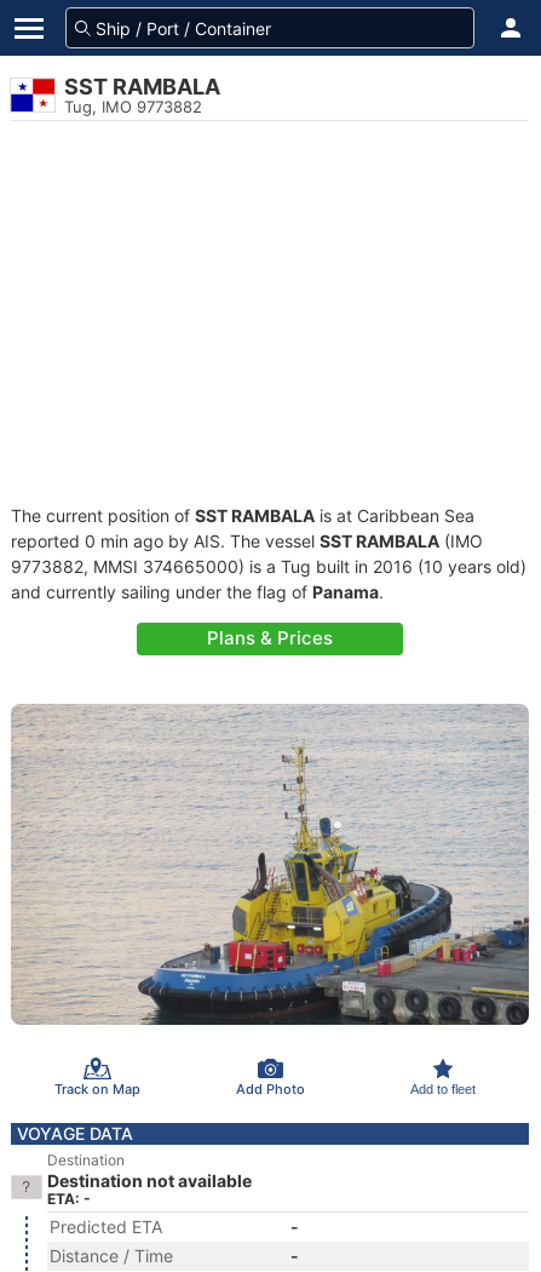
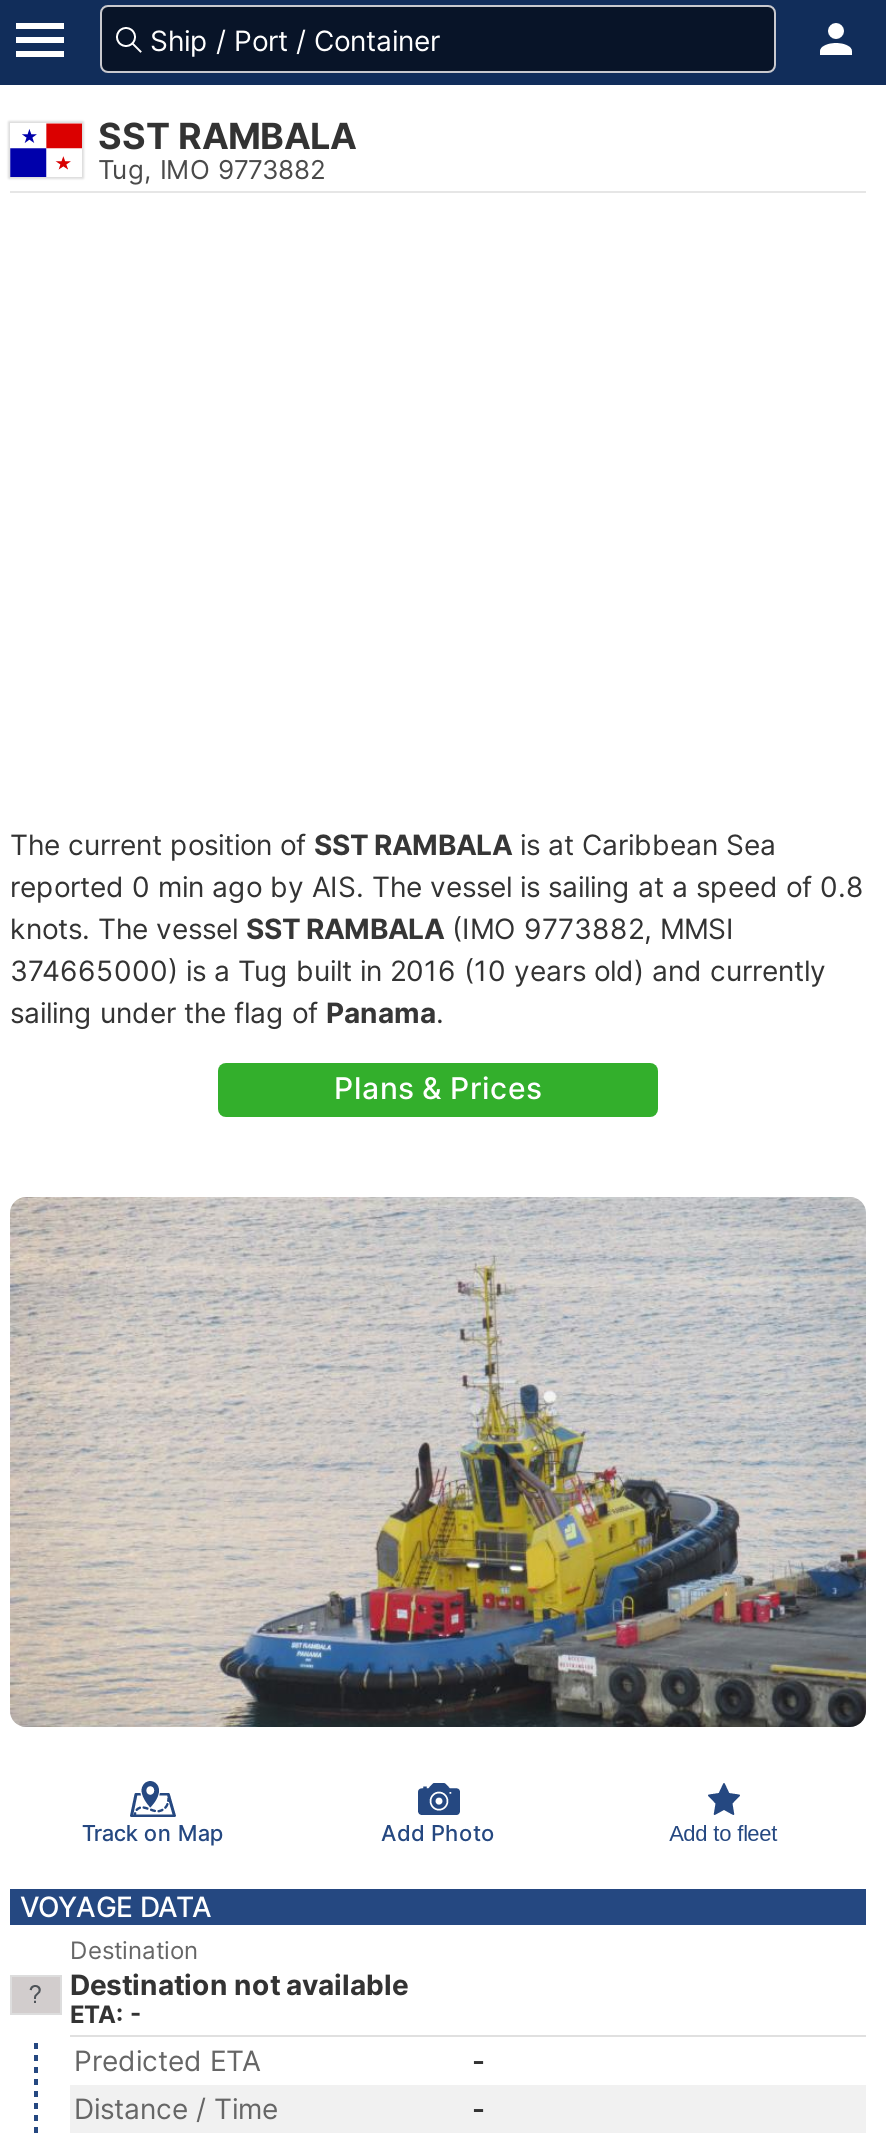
- reported 0 min ago by AIS. The vessel SST RAMBALA (IMO
- 9773882, MMSI 374665000) is a Tug built in 2016 (10 years old)
- and currently sailing under the flag of Panama.
+ reported 0 min ago by AIS. The vessel is sailing at a speed of 0.8
+ knots. The vessel SST RAMBALA (IMO 9773882, MMSI
+ 374665000) is a Tug built in 2016 (10 years old) and currently
+ sailing under the flag of Panama.
